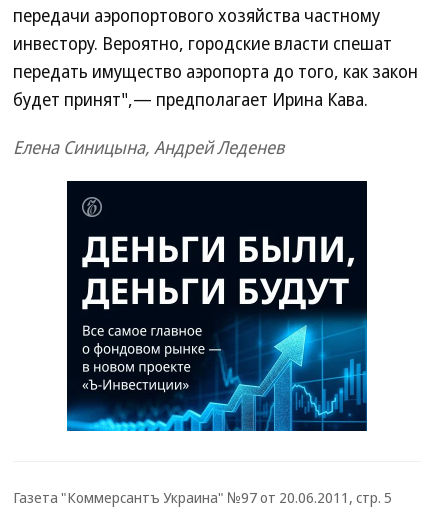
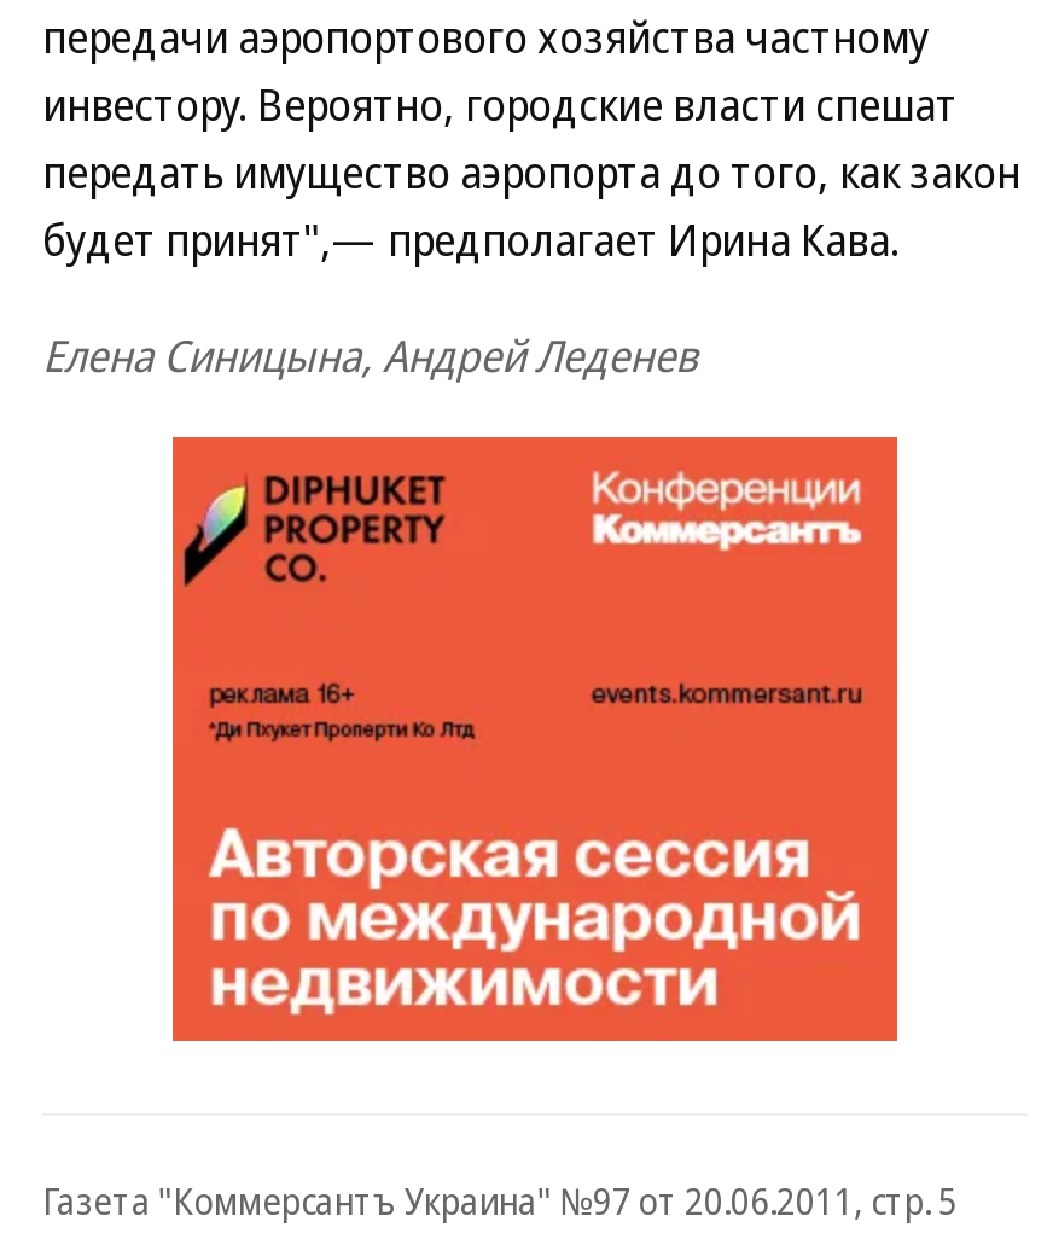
- [image]
+ [image]
